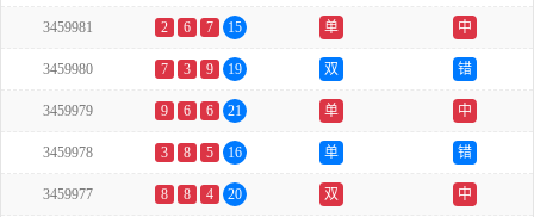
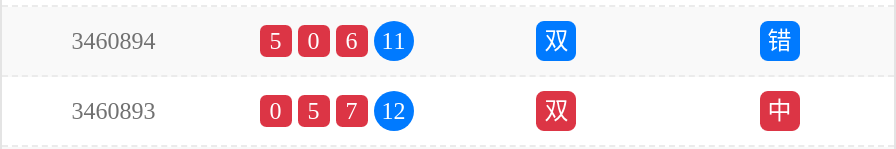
- 3459981
- 2
+ 3460894
+ 5
+ 0

- 7
- 15
- 单
- 中
- 3459980
- 7
- 3
- 9
- 19
+ 11

- 3459979
- 9
- 6
- 6
- 21
- 单
- 中
- 3459978
- 3
- 8
+ 3460893
+ 0

- 16
- 单
- 错
- 3459977
- 8
- 8
- 4
- 20
+ 7
+ 12
